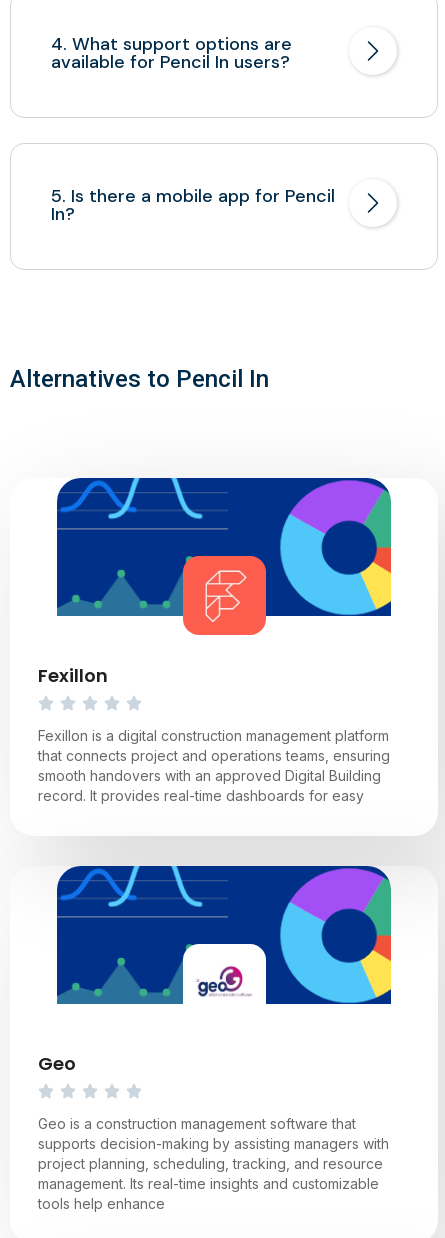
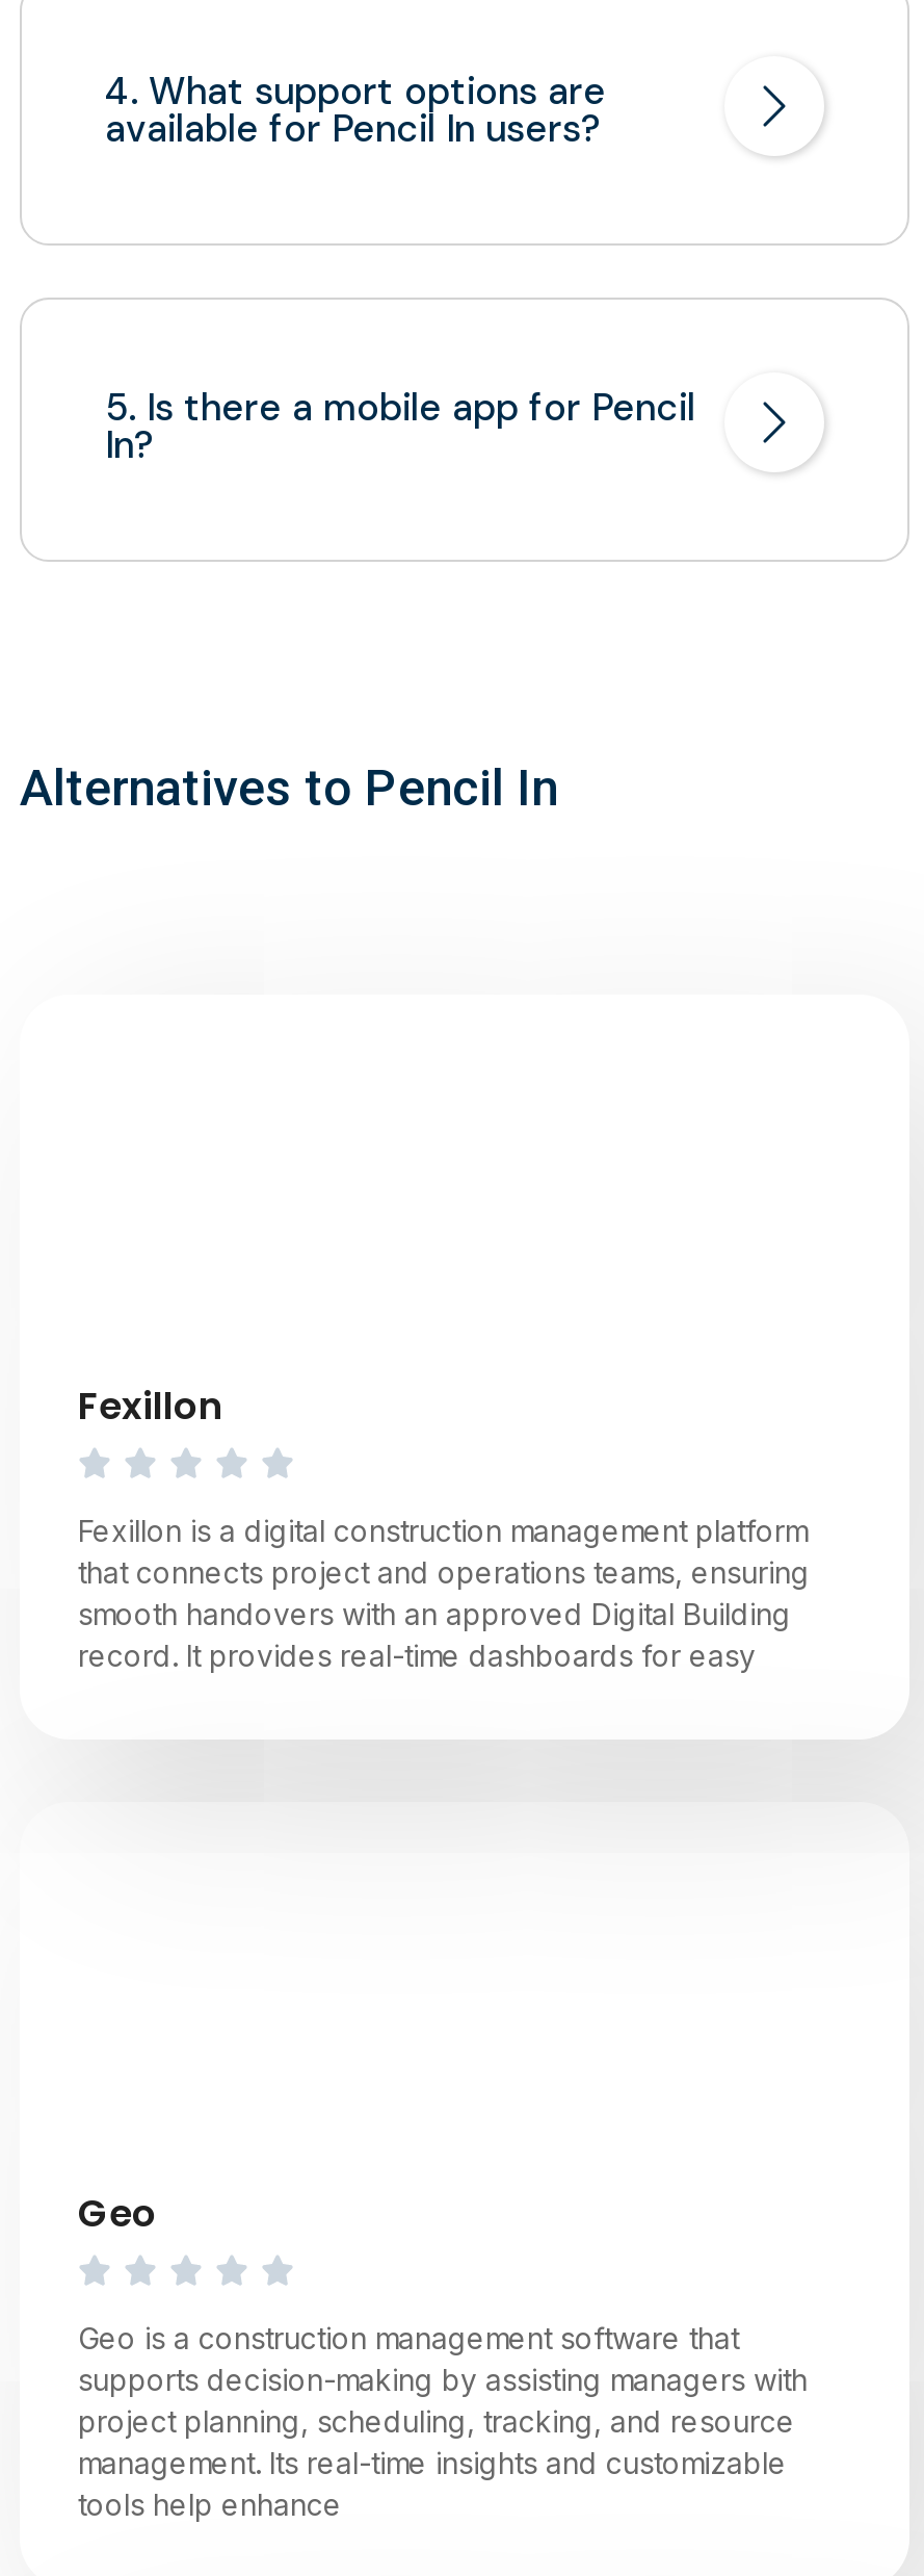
- [image]

- [image]
